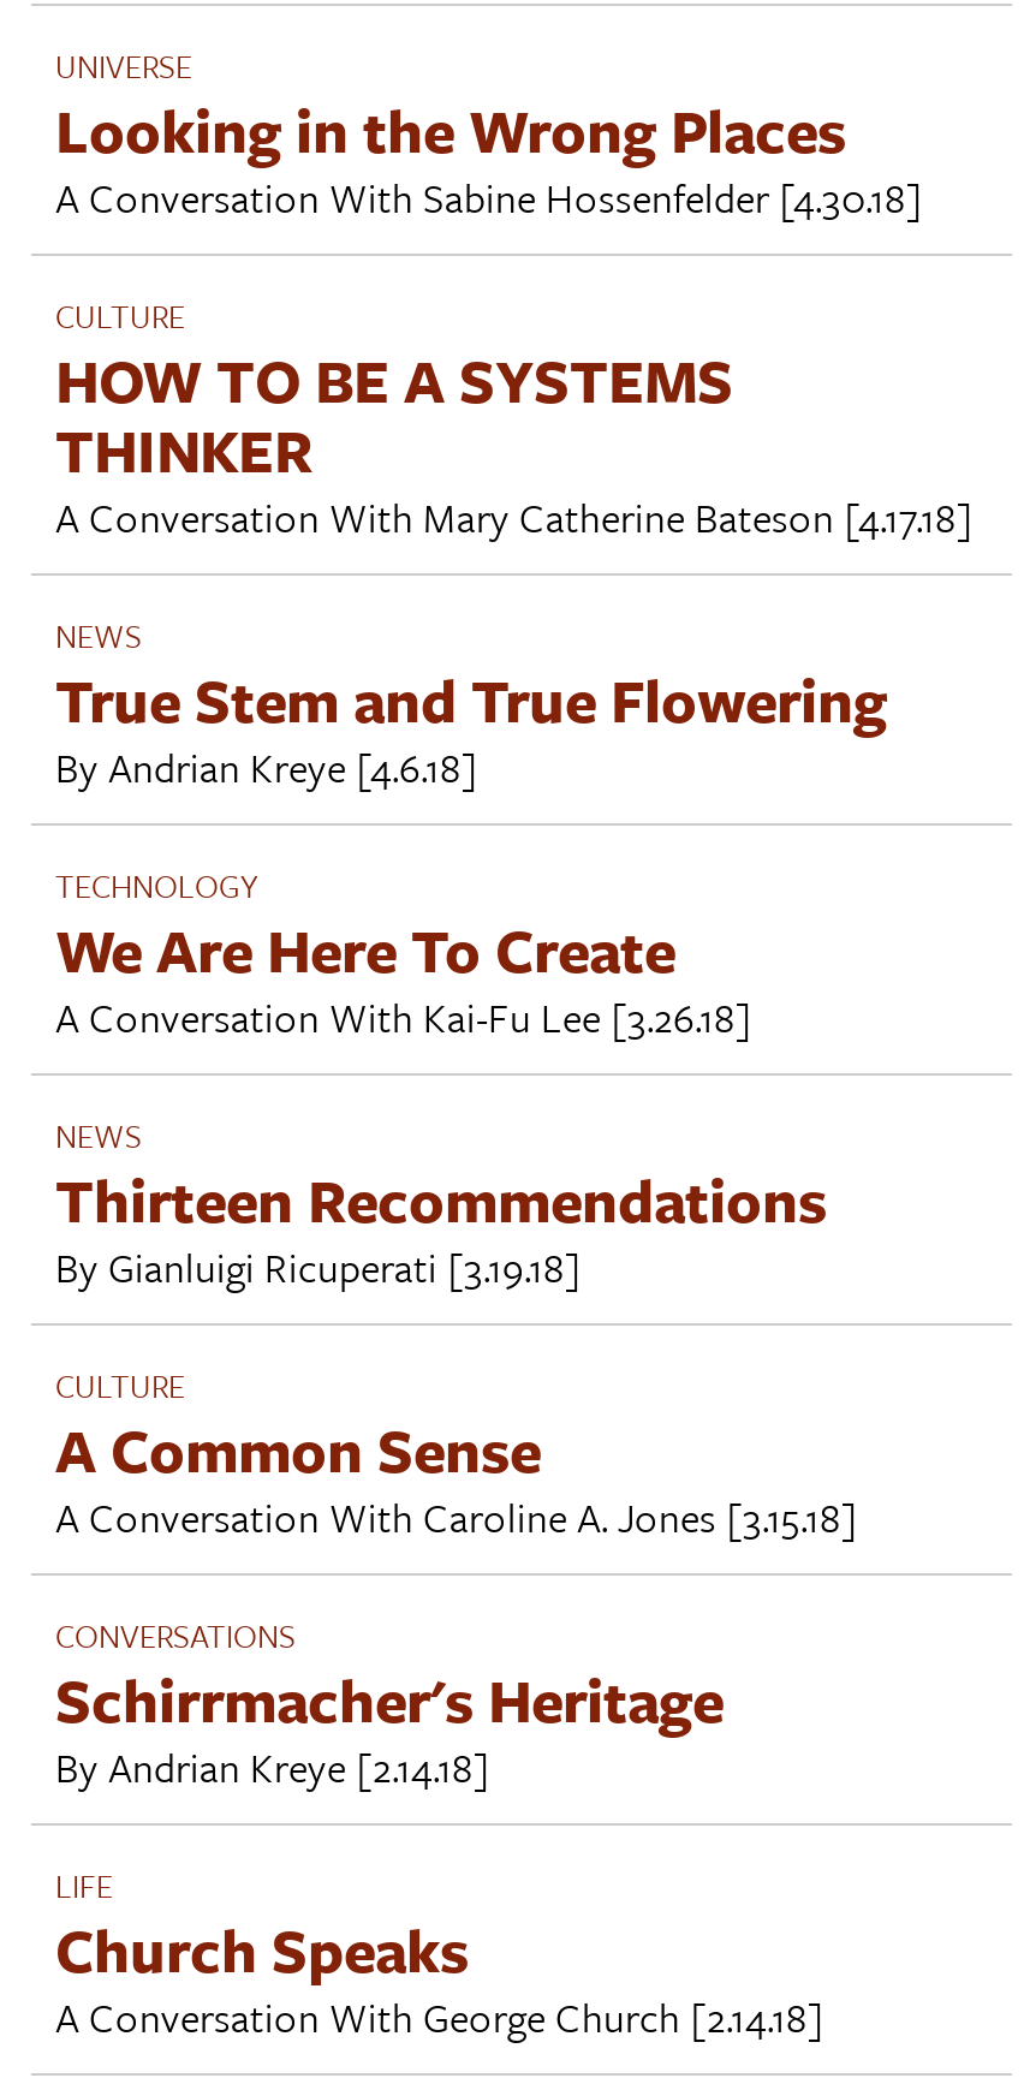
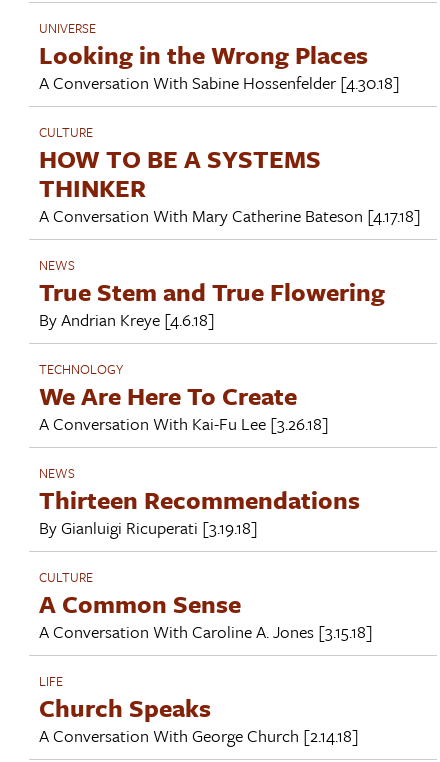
- CONVERSATIONS
- Schirrmacher's Heritage
- By Andrian Kreye [2.14.18]
